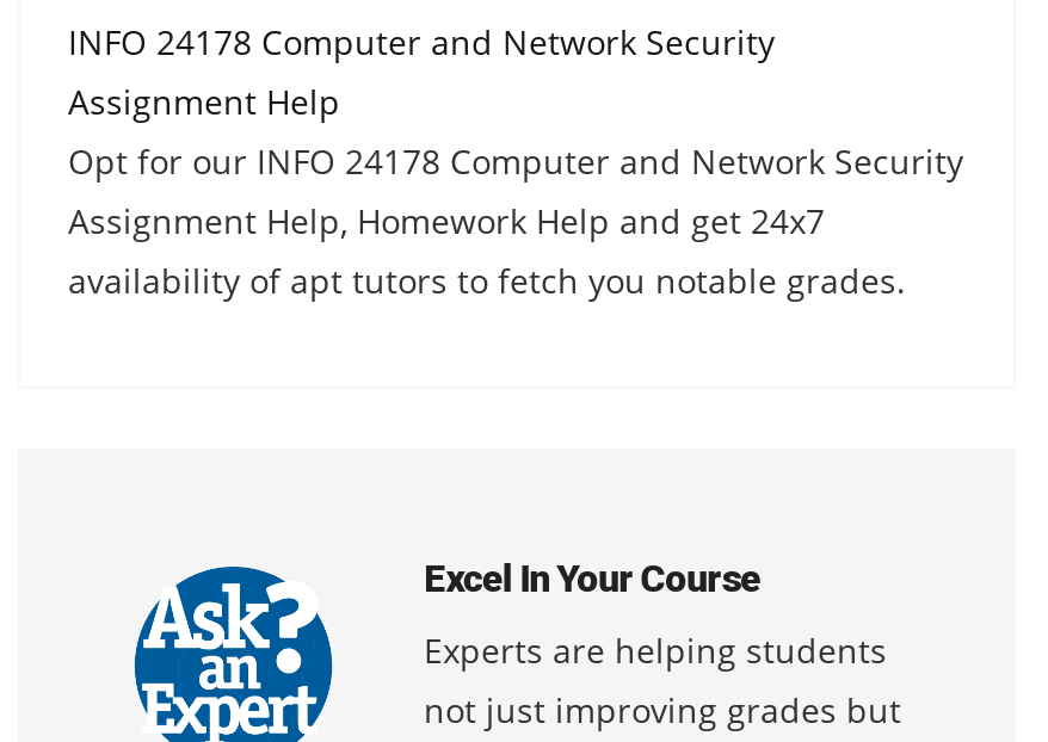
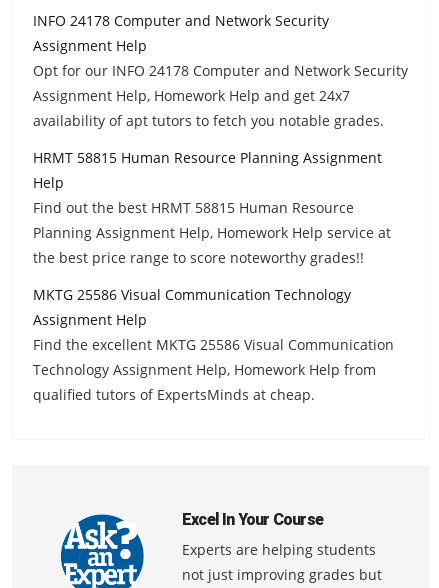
+ HRMT 58815 Human Resource Planning Assignment
+ Help
+ Find out the best HRMT 58815 Human Resource
+ Planning Assignment Help, Homework Help service at
+ the best price range to score noteworthy grades!!
+ MKTG 25586 Visual Communication Technology
+ Assignment Help
+ Find the excellent MKTG 25586 Visual Communication
+ Technology Assignment Help, Homework Help from
+ qualified tutors of ExpertsMinds at cheap.
